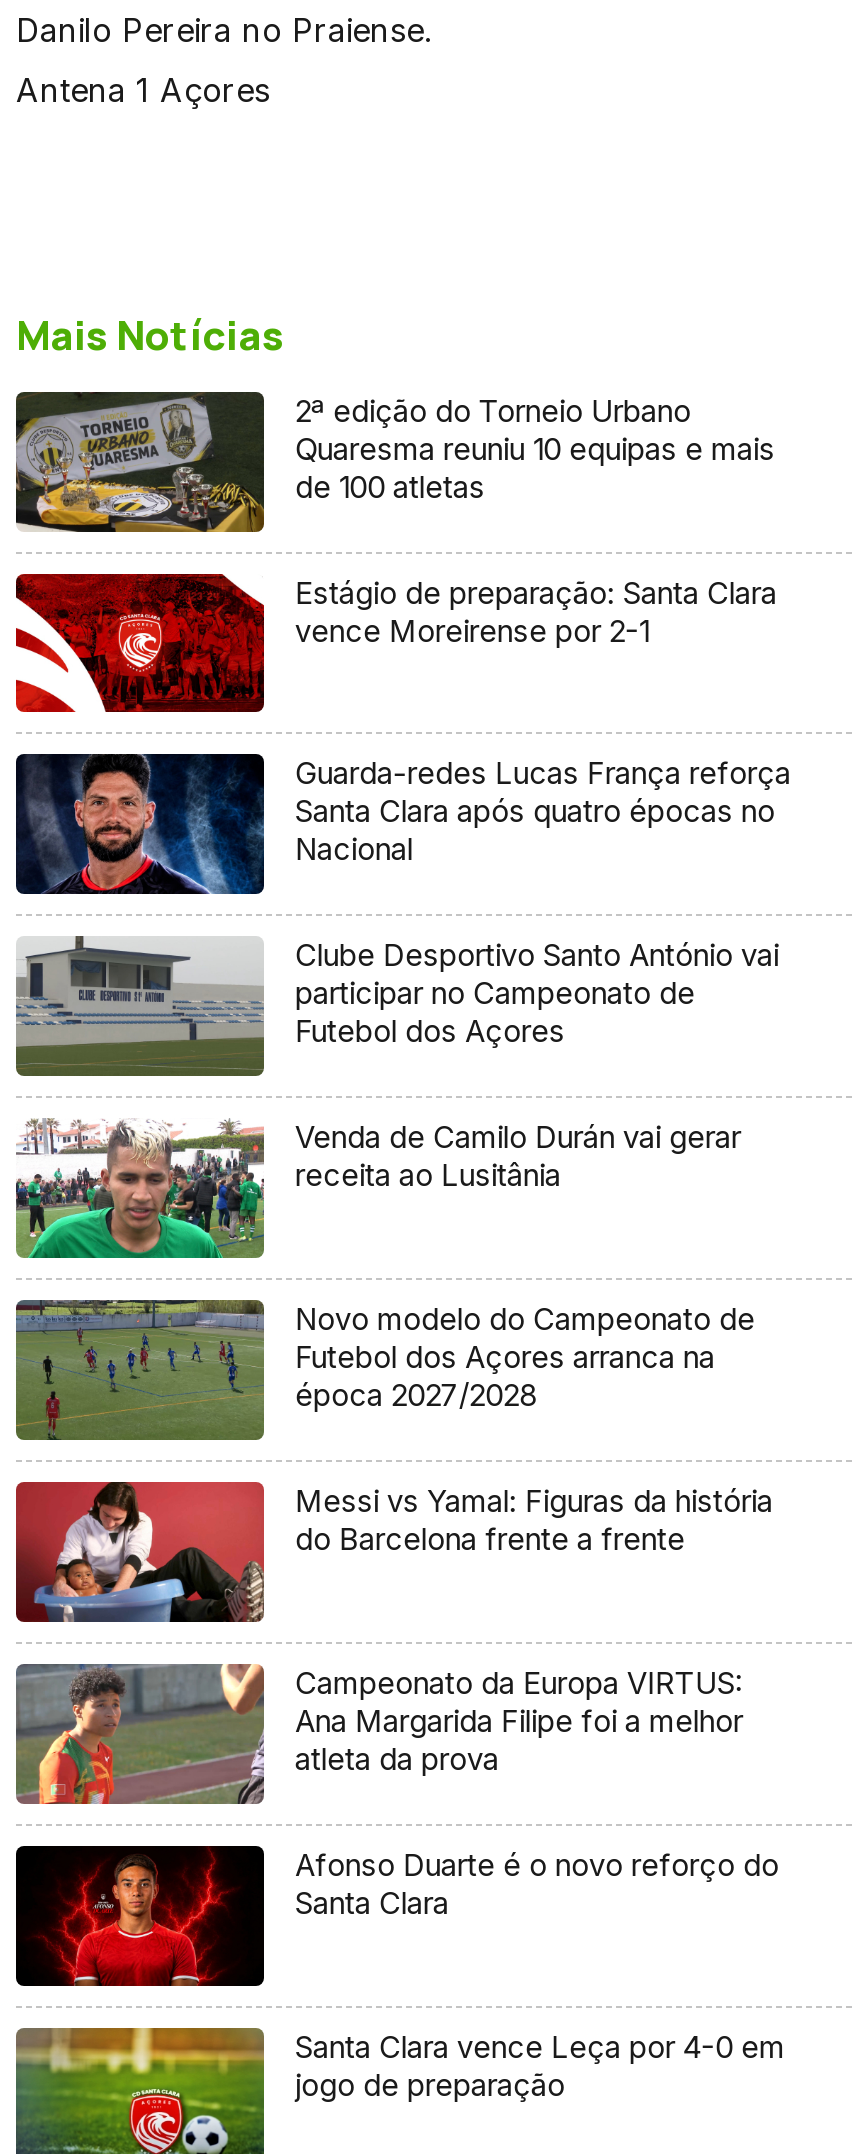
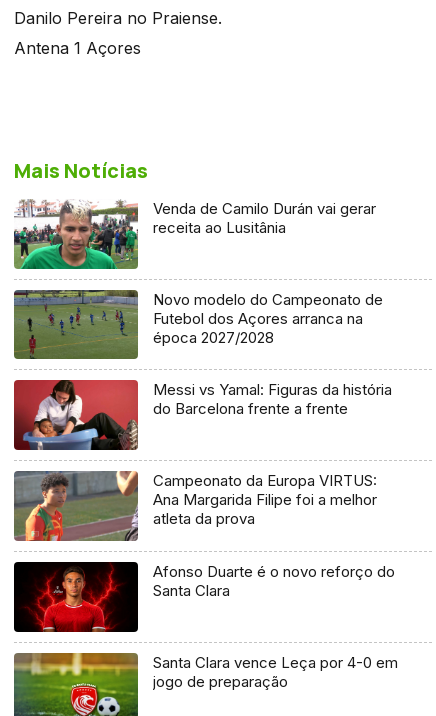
- [image]
- 2ª edição do Torneio Urbano
- Quaresma reuniu 10 equipas e mais
- de 100 atletas
- Estágio de preparação: Santa Clara
- vence Moreirense por 2-1

- [image]
- Guarda-redes Lucas França reforça
- Santa Clara após quatro épocas no
- Nacional
- Clube Desportivo Santo António vai
- participar no Campeonato de
- Futebol dos Açores

- [image]

- [image]
